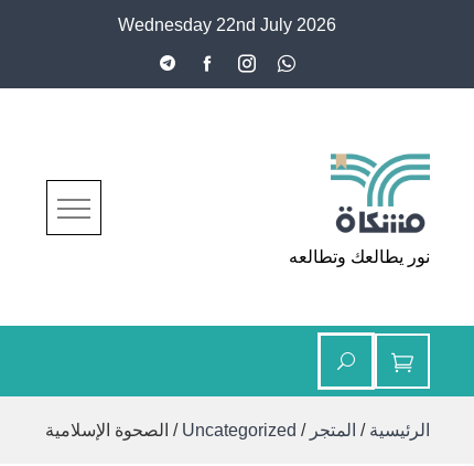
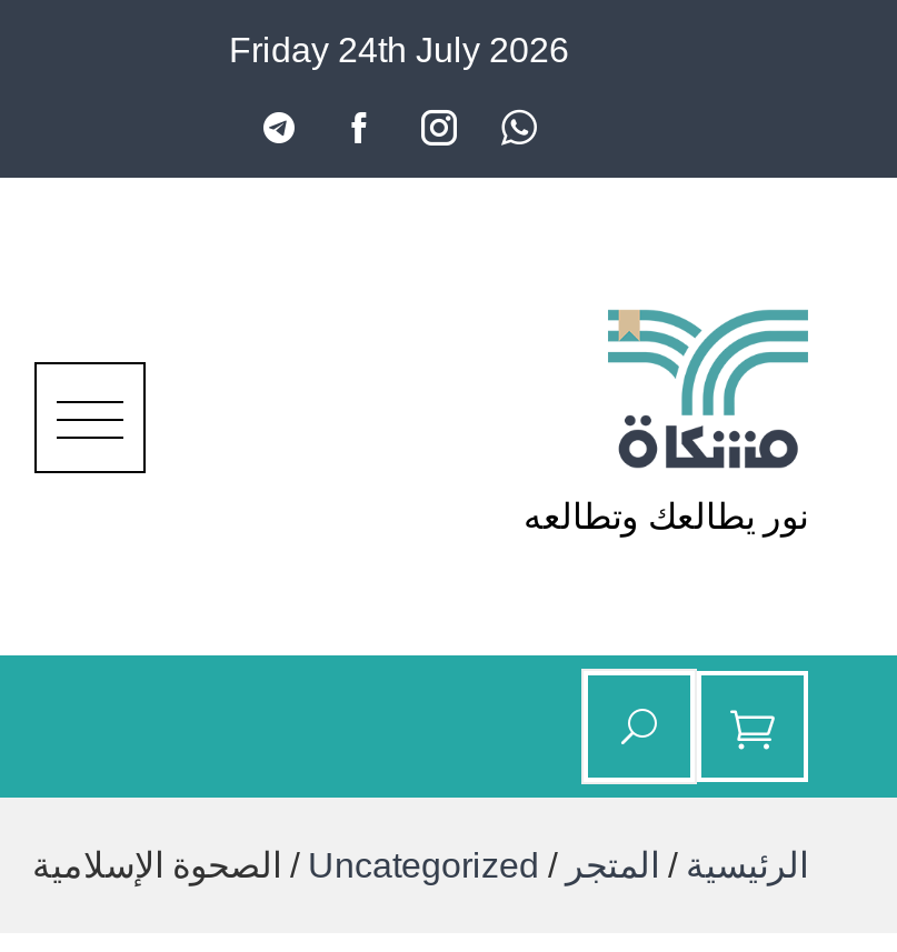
- Wednesday 22nd July 2026
+ Friday 24th July 2026
